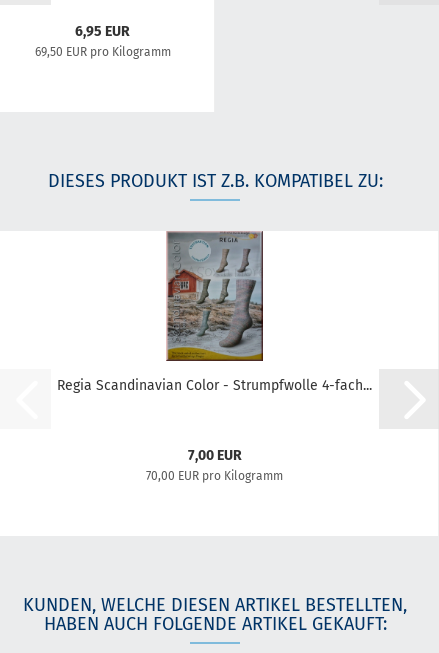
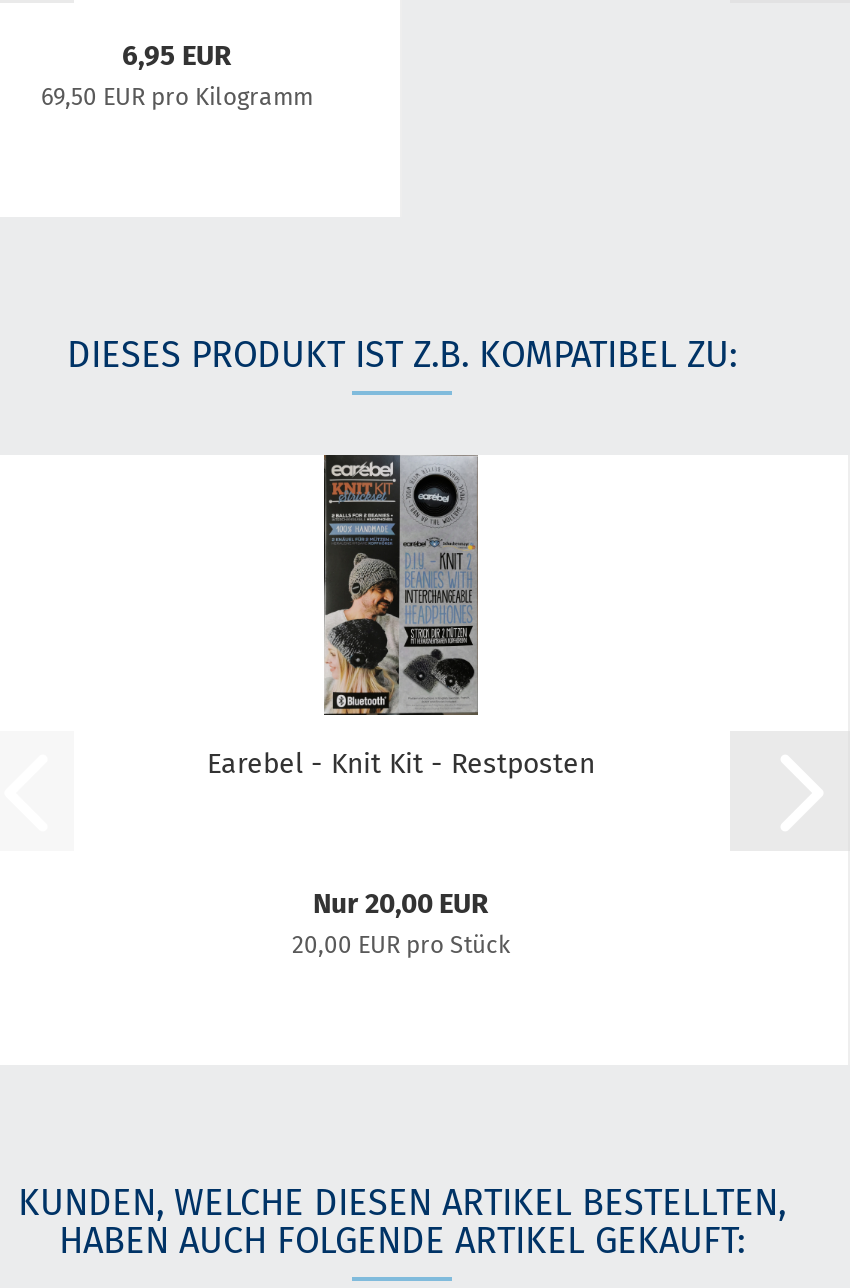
- [image]
- Regia Scandinavian Color - Strumpfwolle 4-fach...
+ [image]
+ Earebel - Knit Kit - Restposten

- 7,00 EUR
- 70,00 EUR pro Kilogramm
+ Nur 20,00 EUR
+ 20,00 EUR pro Stück
